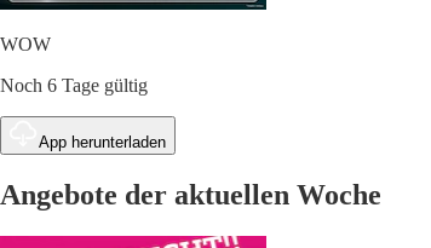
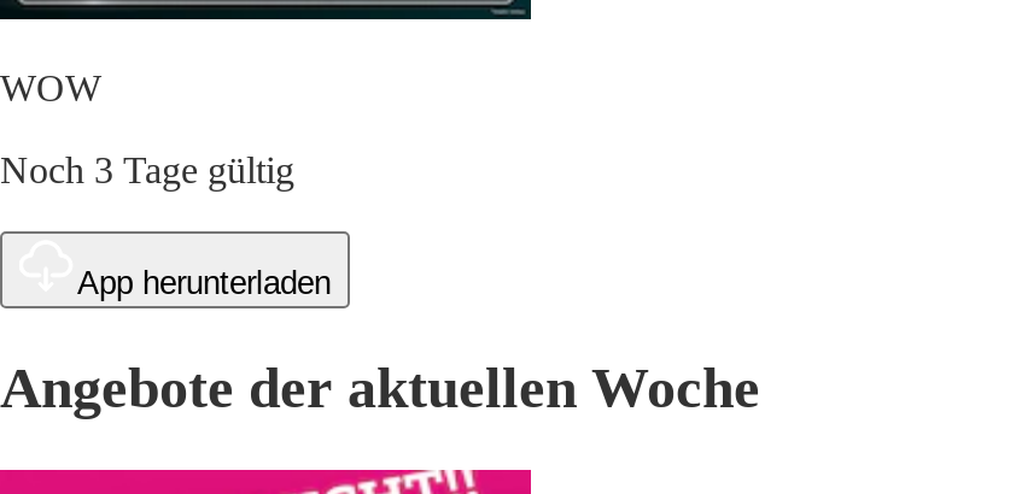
- Noch 6 Tage gültig
+ Noch 3 Tage gültig
